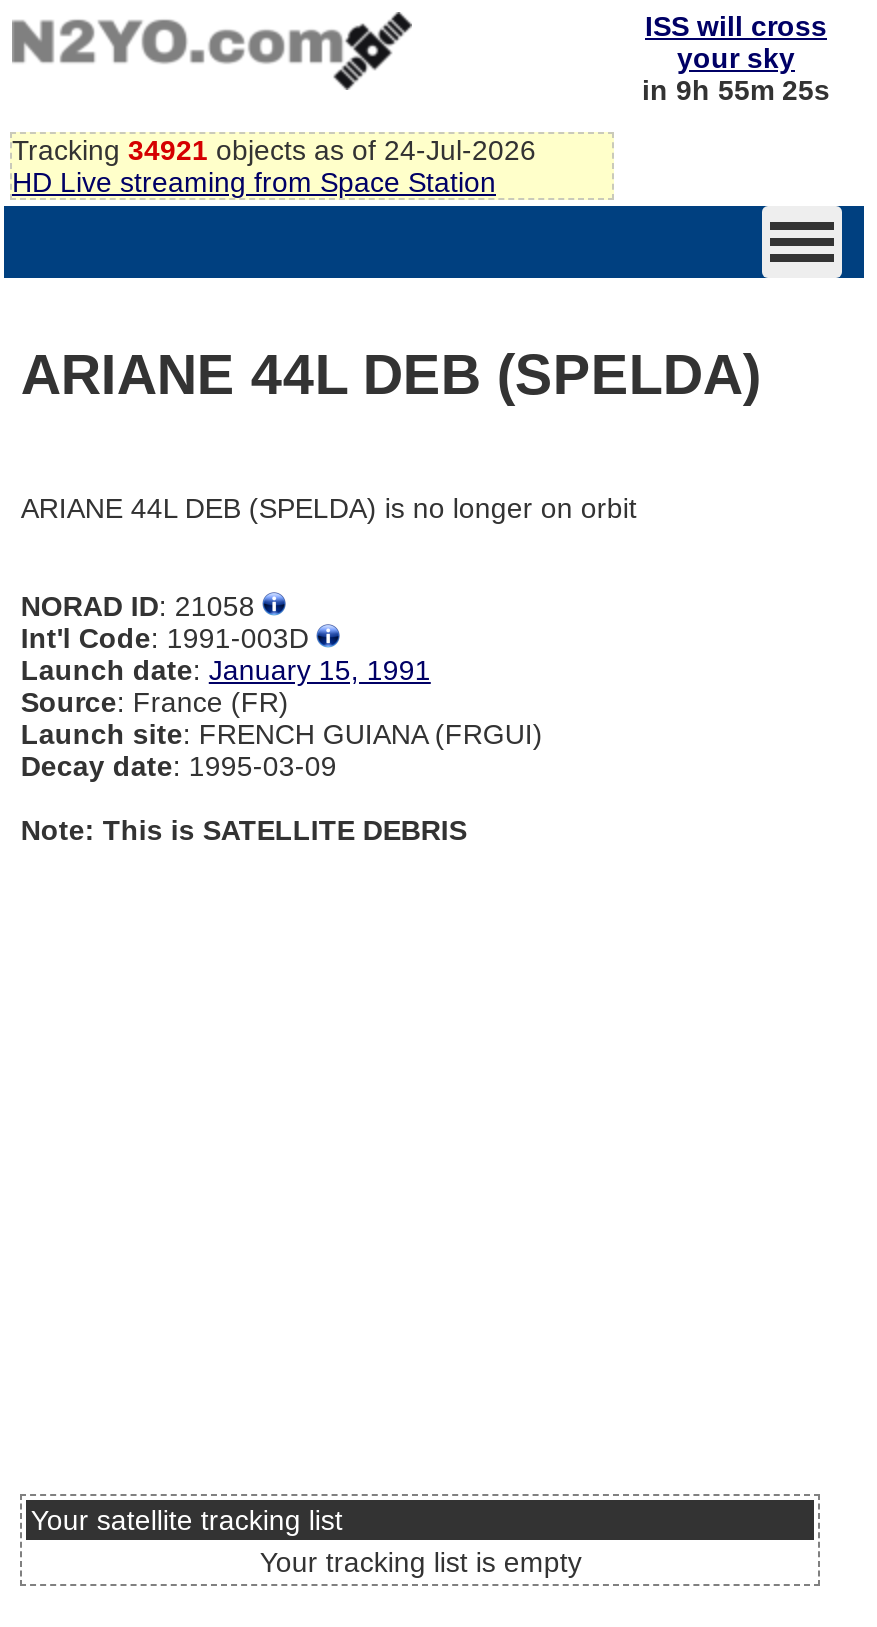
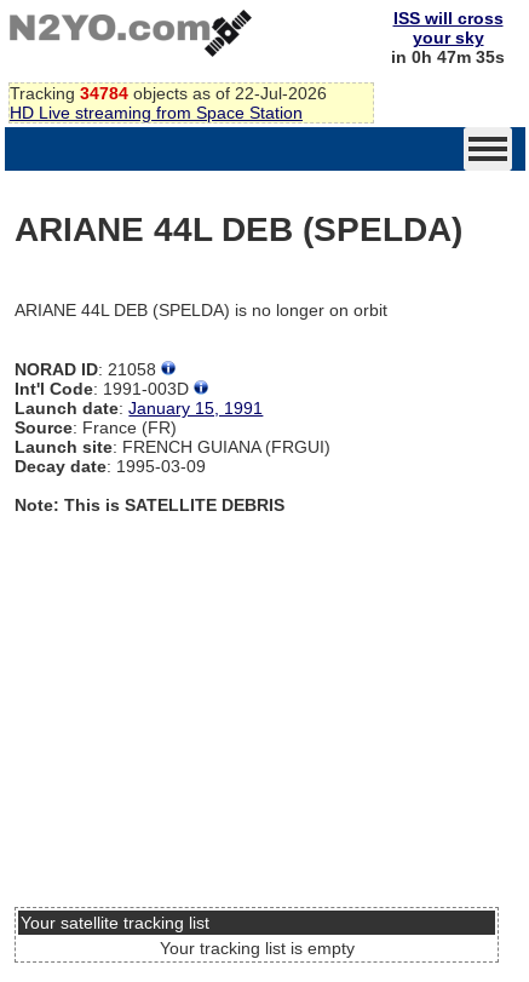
- in 9h 55m 25s
+ in 0h 47m 35s

- Tracking 34921 objects as of 24-Jul-2026
+ Tracking 34784 objects as of 22-Jul-2026
